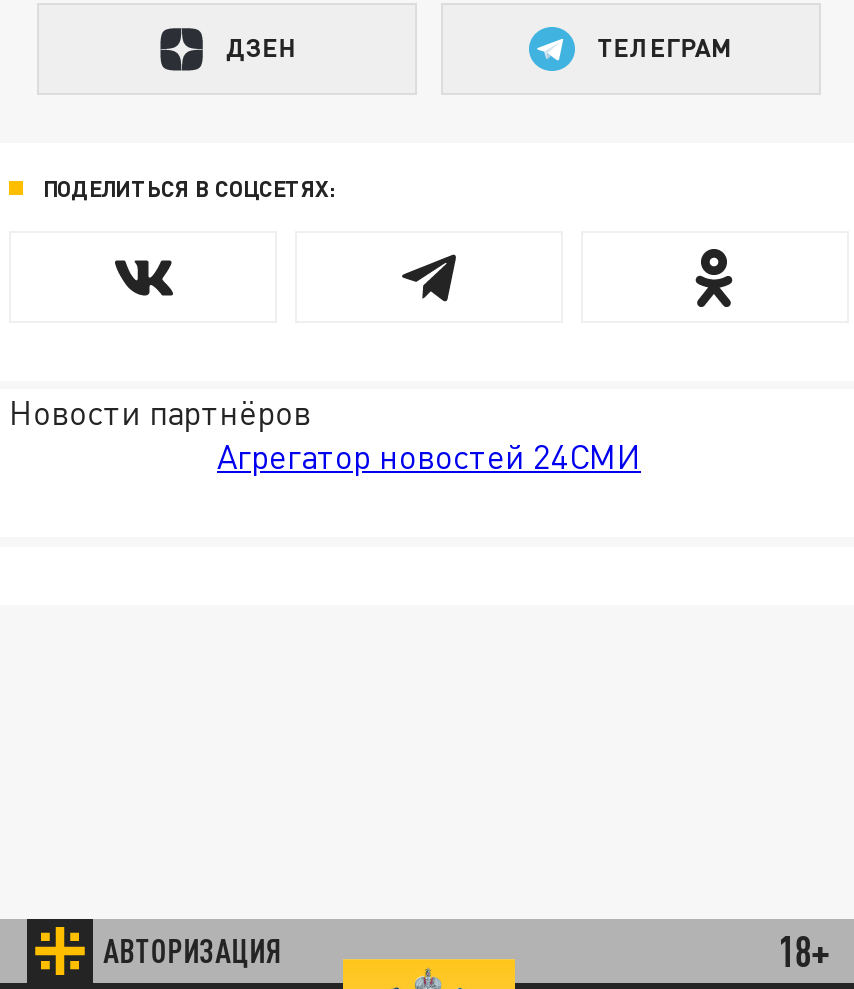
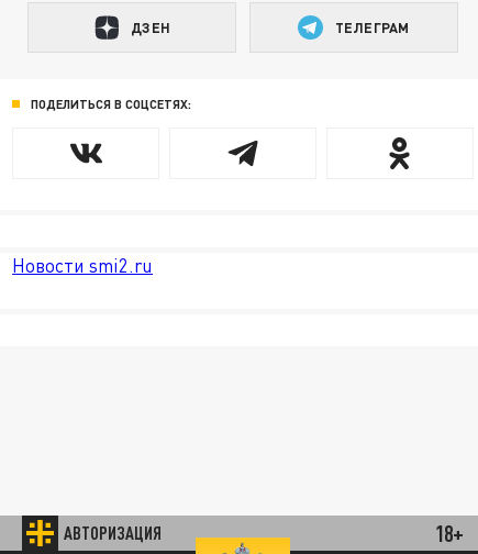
- Новости партнёров
- Агрегатор новостей 24СМИ
+ Новости smi2.ru
